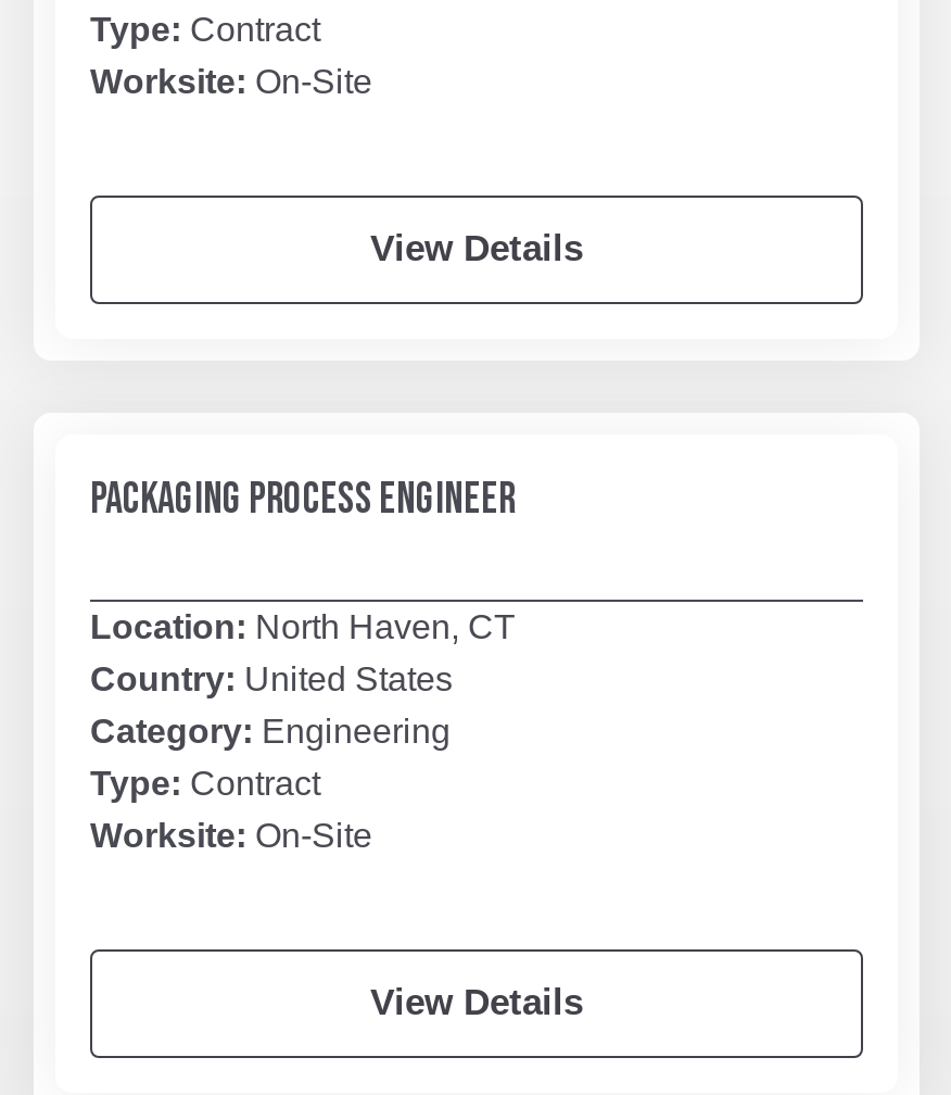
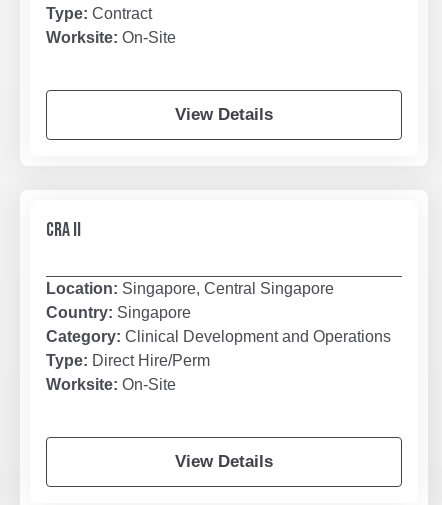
- PACKAGING PROCESS ENGINEER
+ CRA II

- Location: North Haven, CT
- Country: United States
- Category: Engineering
- Type: Contract
+ Location: Singapore, Central Singapore
+ Country: Singapore
+ Category: Clinical Development and Operations
+ Type: Direct Hire/Perm
